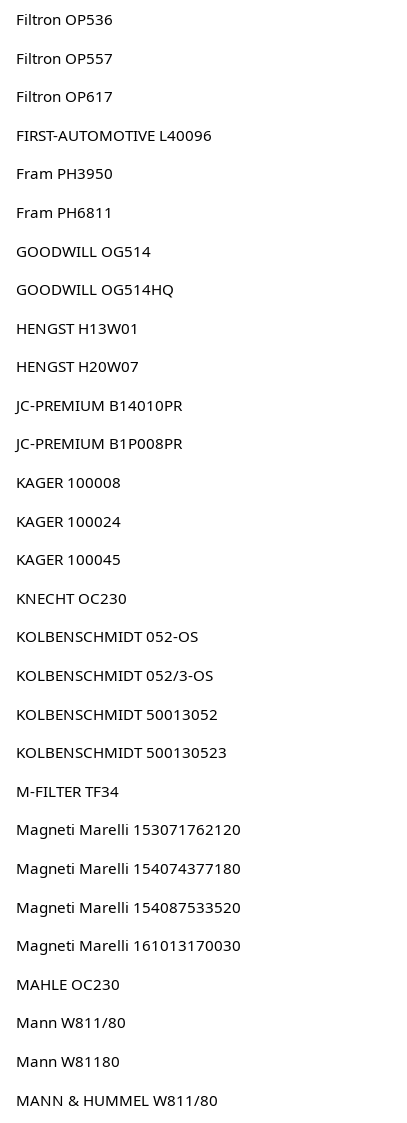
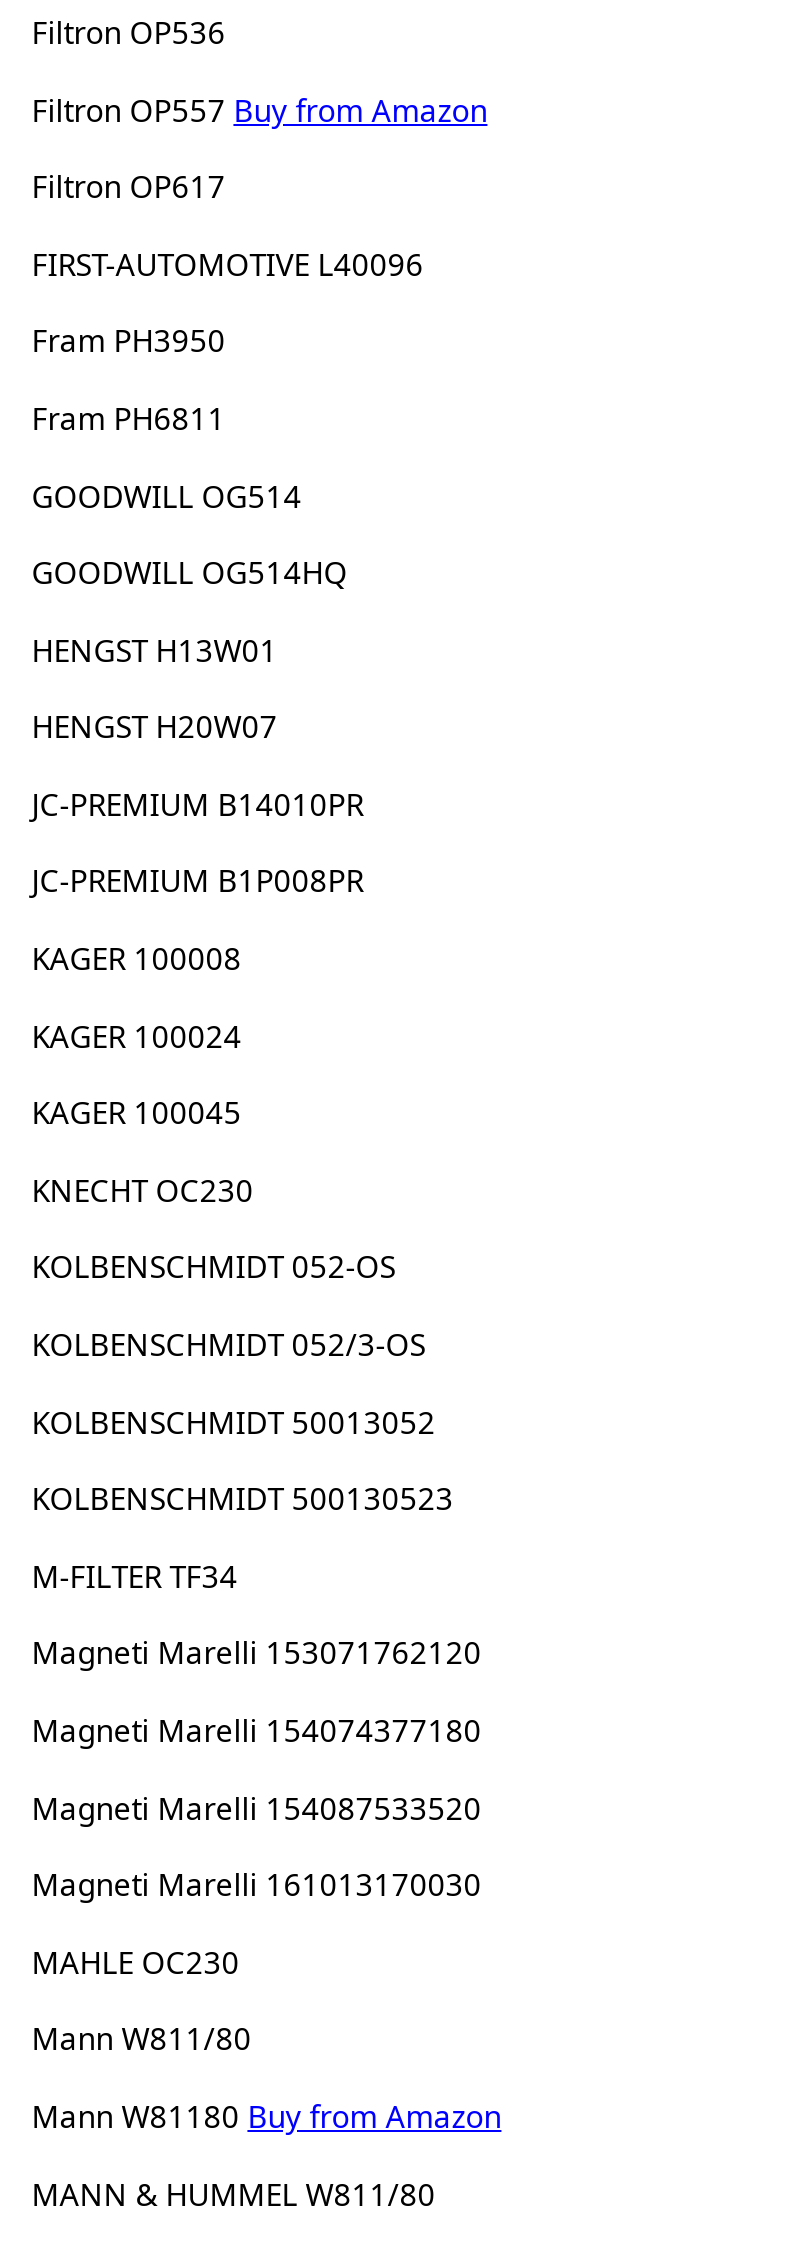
- Filtron OP557
+ Filtron OP557 Buy from Amazon

- Mann W81180
+ Mann W81180 Buy from Amazon
